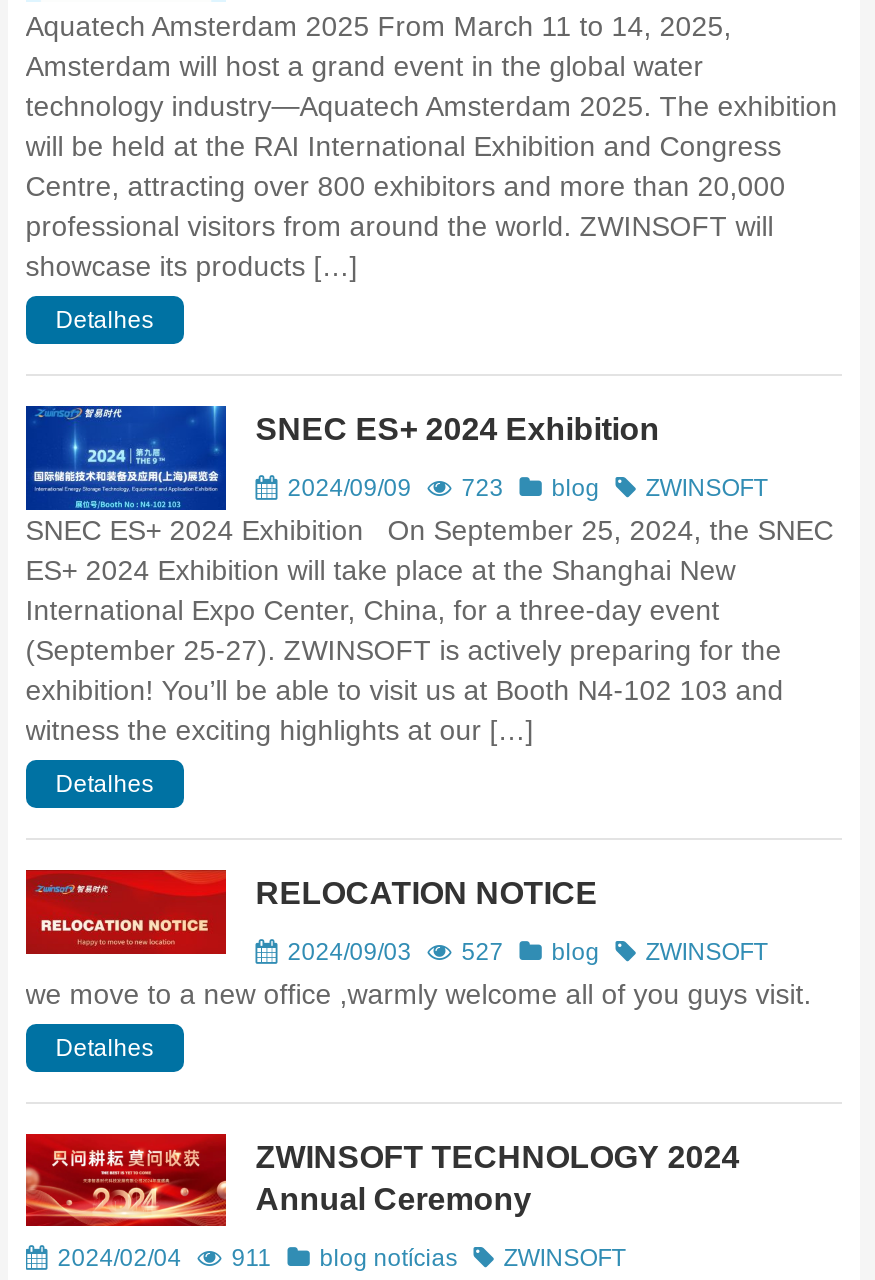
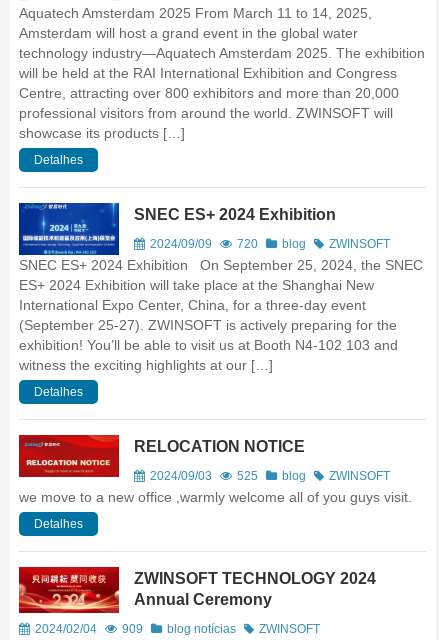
- 2024/09/09 723 blog ZWINSOFT
+ 2024/09/09 720 blog ZWINSOFT

- 2024/09/03 527 blog ZWINSOFT
+ 2024/09/03 525 blog ZWINSOFT

- 2024/02/04 911 blog notícias ZWINSOFT
+ 2024/02/04 909 blog notícias ZWINSOFT
